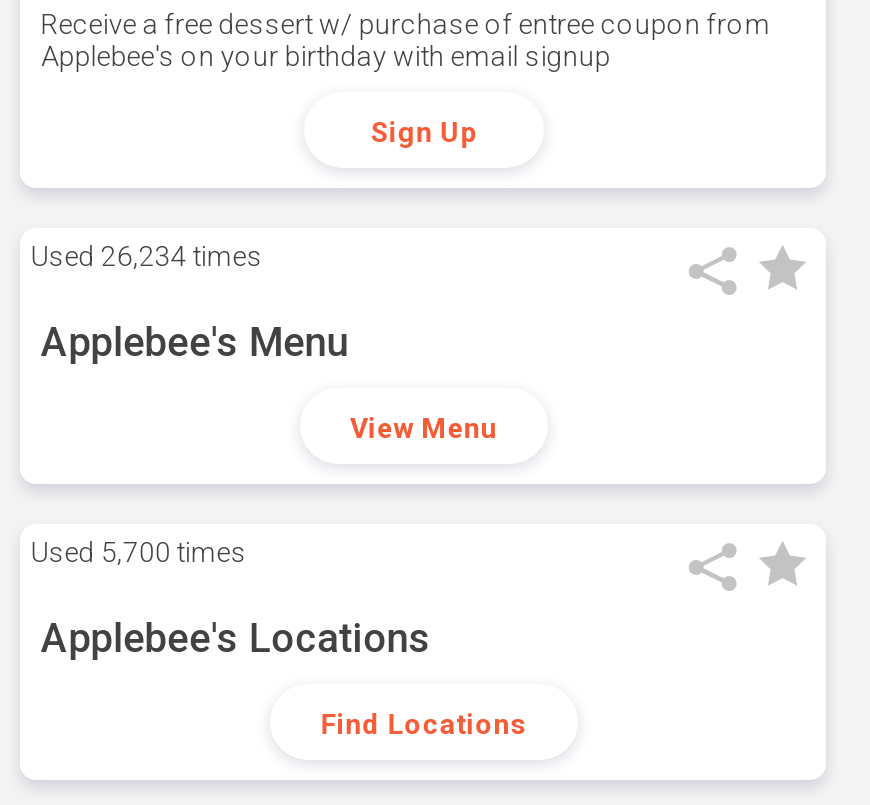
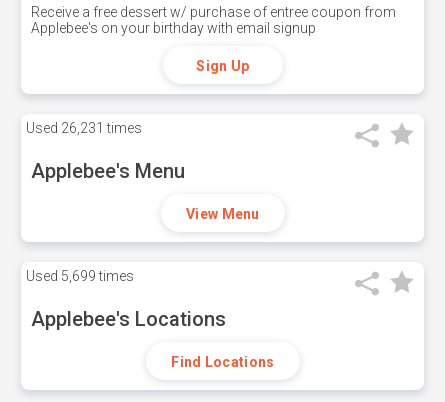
- Used 26,234 times
+ Used 26,231 times

- Used 5,700 times
+ Used 5,699 times
